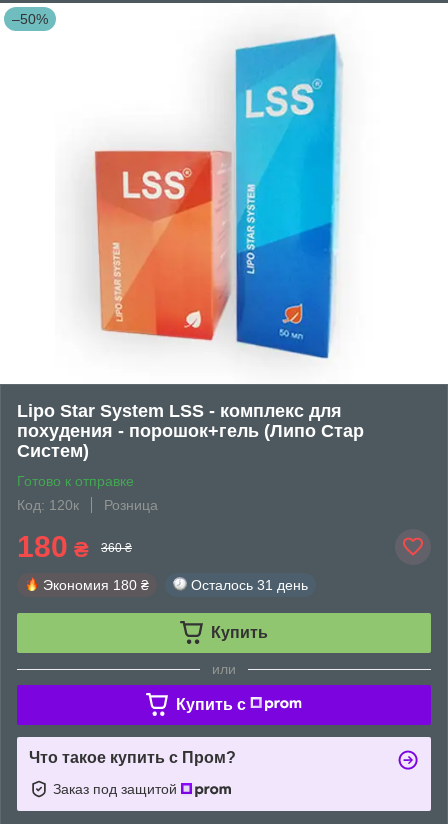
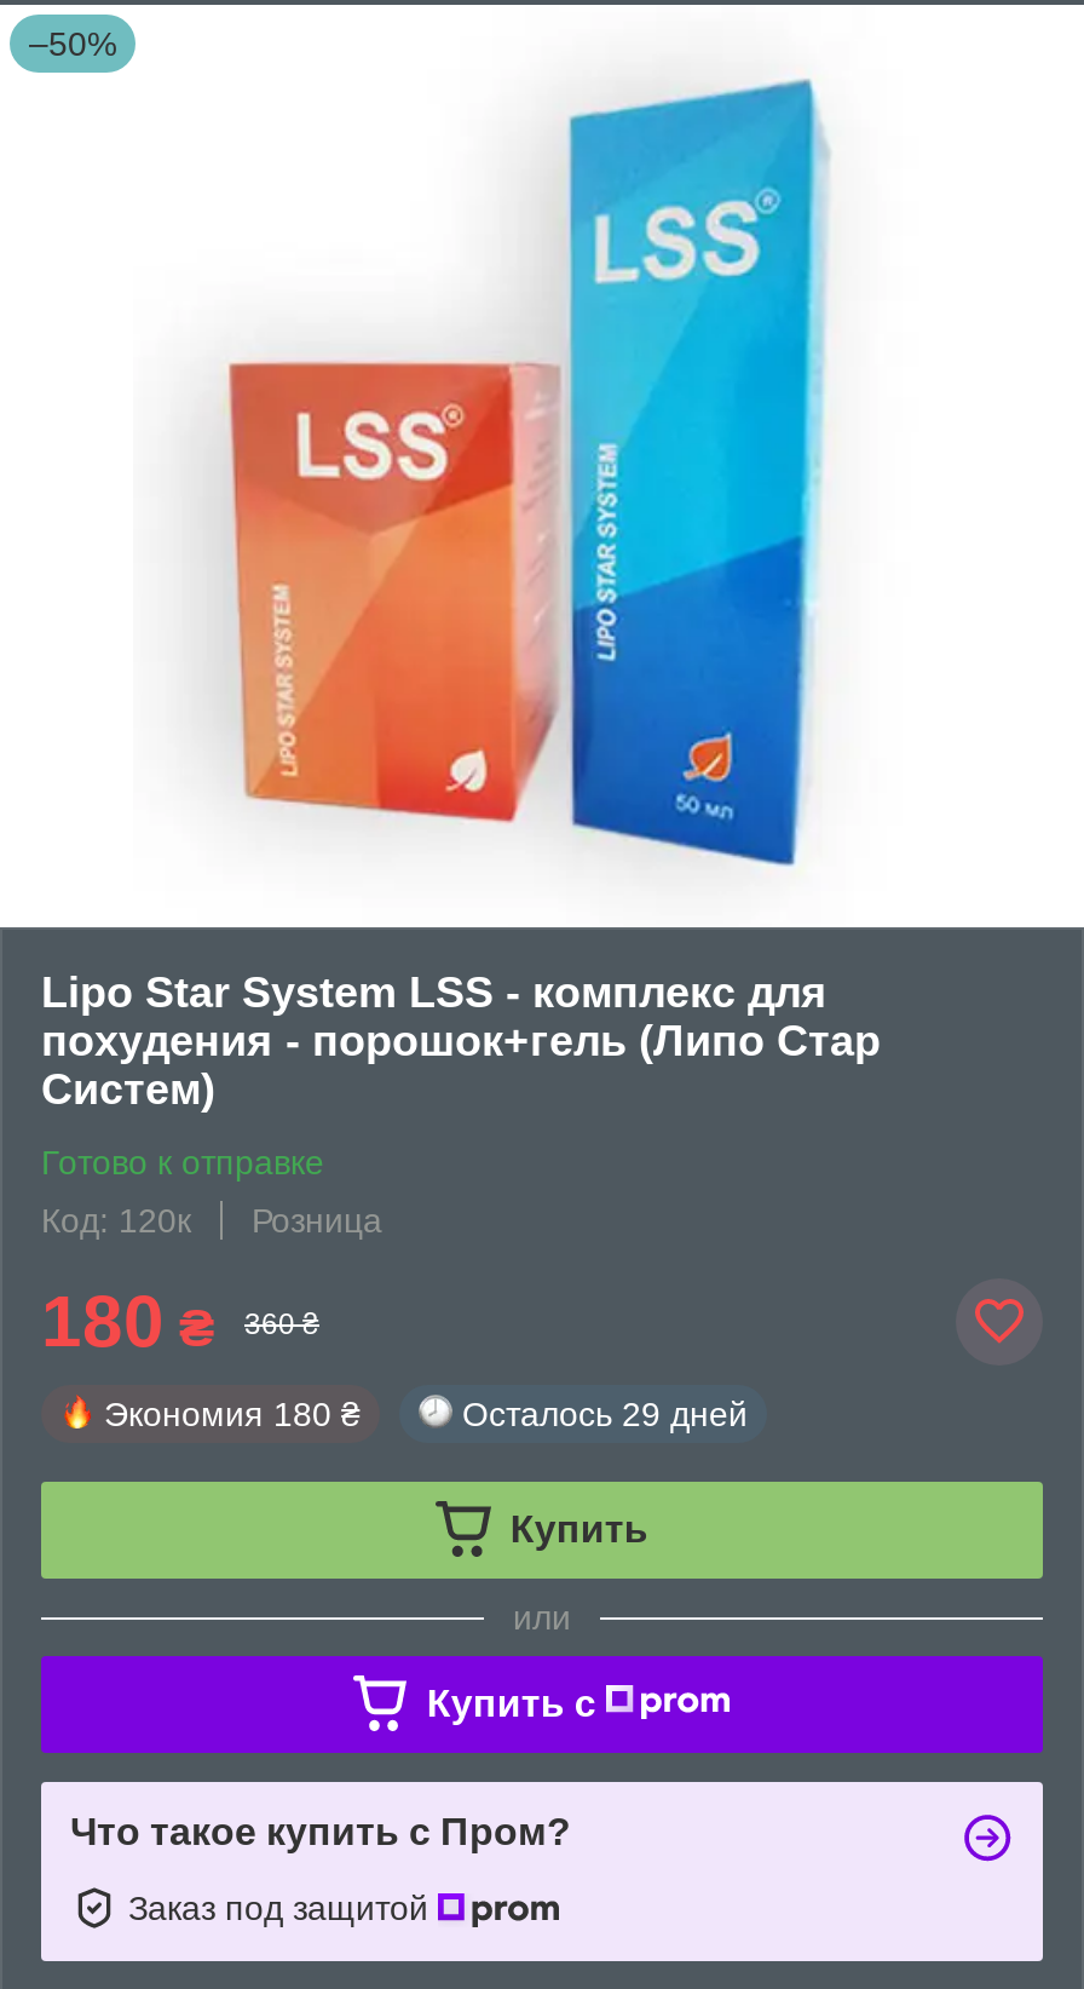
- Осталось 31 день
+ Осталось 29 дней
